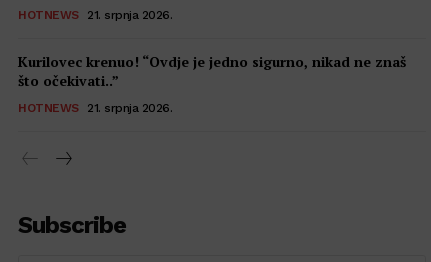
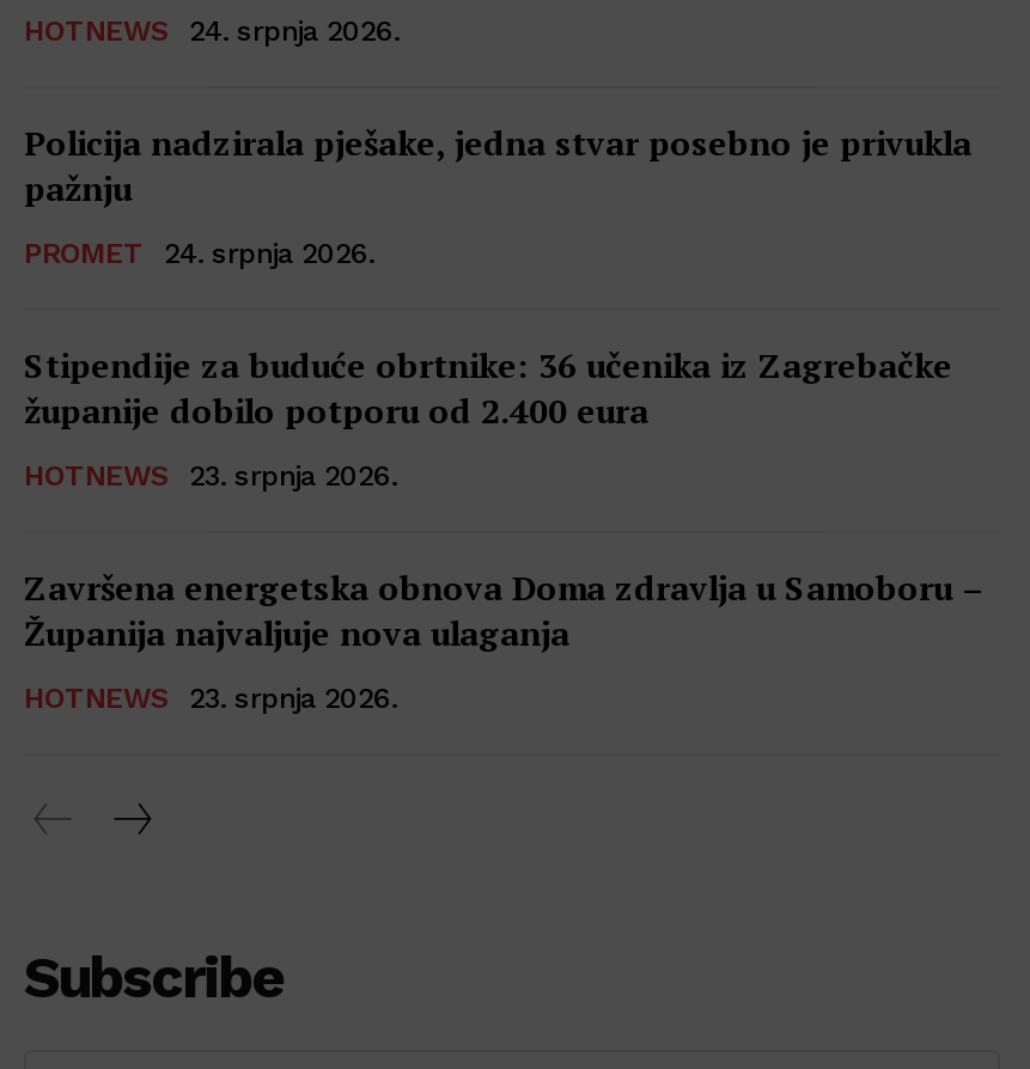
- 21. srpnja 2026.
- Kurilovec krenuo! “Ovdje je jedno sigurno, nikad ne znaš
- što očekivati..”
+ 24. srpnja 2026.
+ Policija nadzirala pješake, jedna stvar posebno je privukla
+ pažnju
+ PROMET
+ 24. srpnja 2026.
+ Stipendije za buduće obrtnike: 36 učenika iz Zagrebačke
+ županije dobilo potporu od 2.400 eura

- 21. srpnja 2026.
+ 23. srpnja 2026.
+ Završena energetska obnova Doma zdravlja u Samoboru –
+ Županija najvaljuje nova ulaganja
+ HOTNEWS
+ 23. srpnja 2026.
